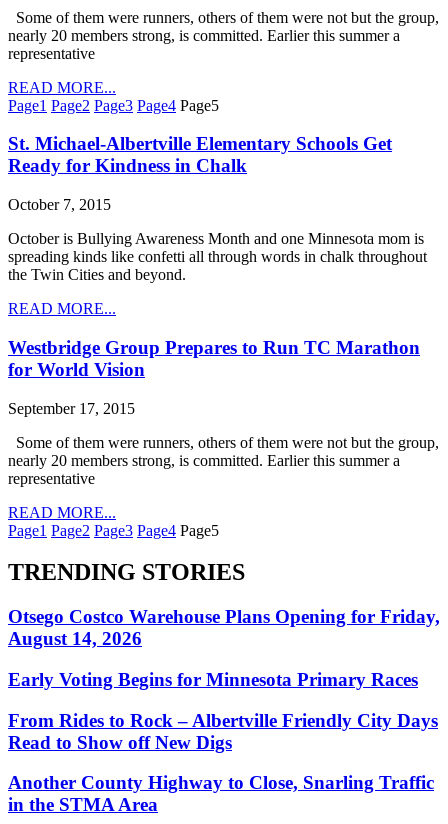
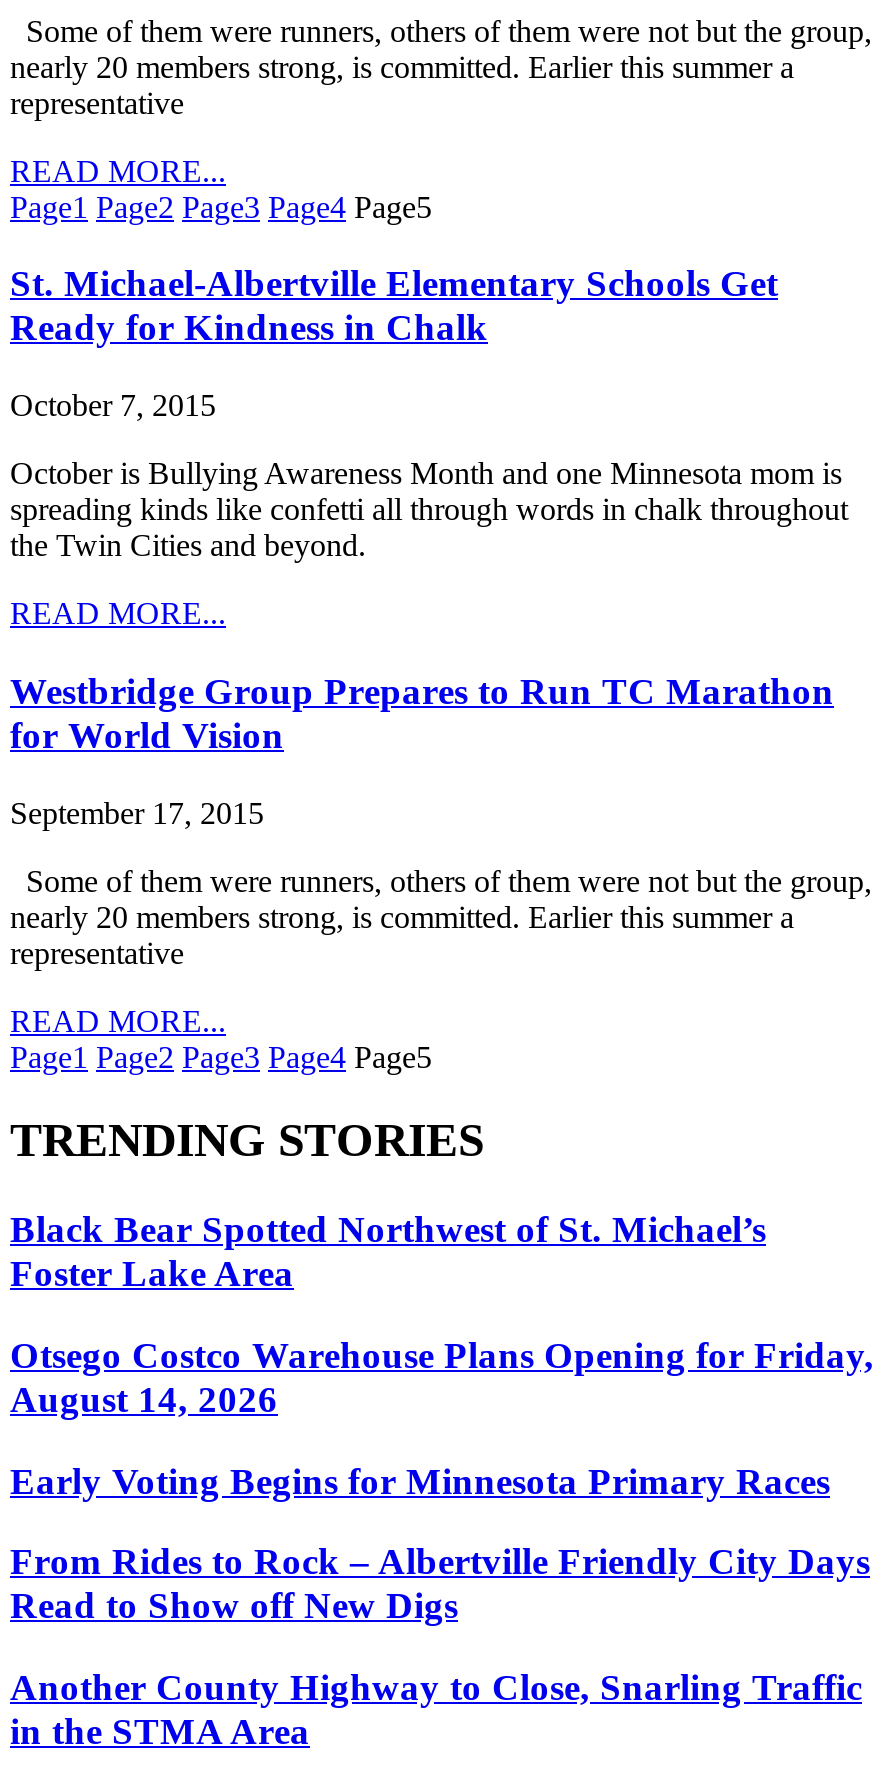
+ Black Bear Spotted Northwest of St. Michael’s
+ Foster Lake Area
